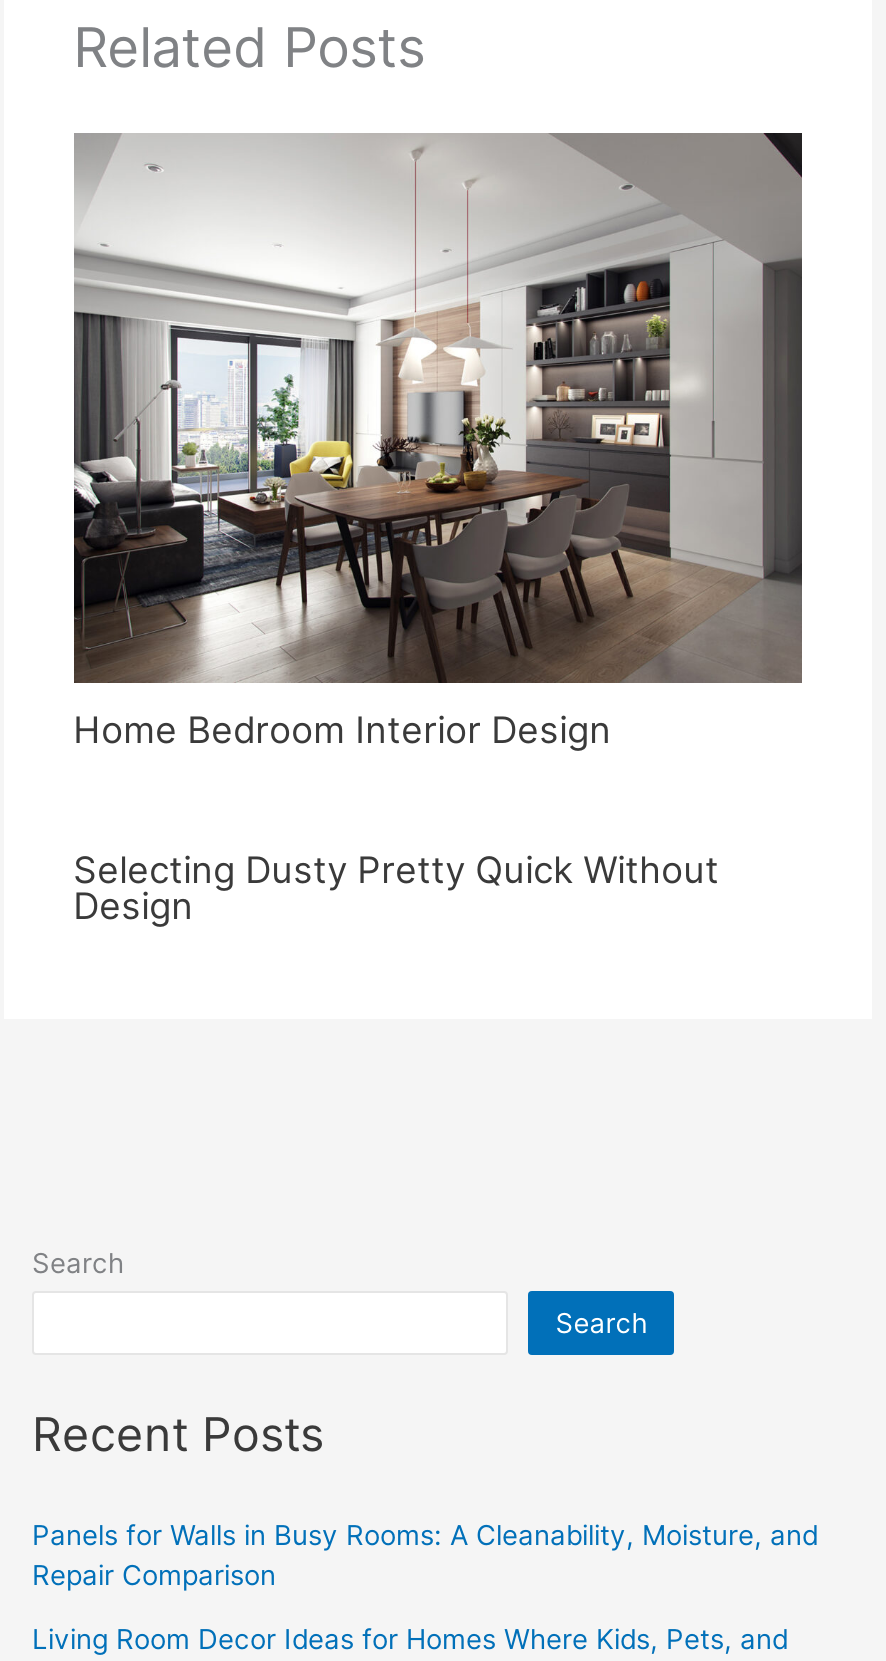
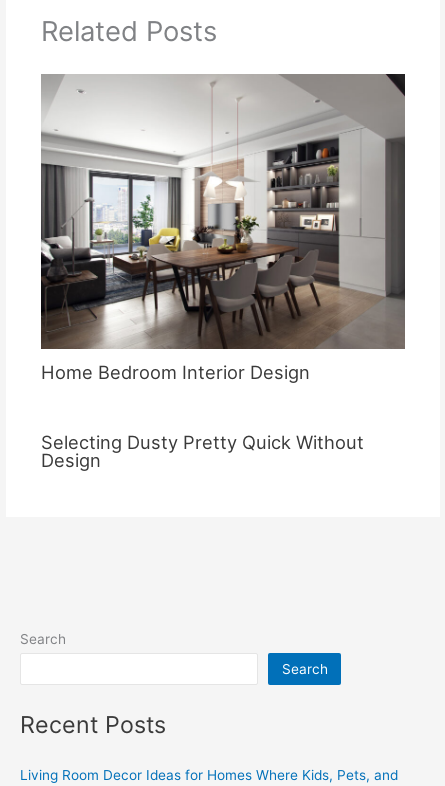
- Panels for Walls in Busy Rooms: A Cleanability, Moisture, and
- Repair Comparison
